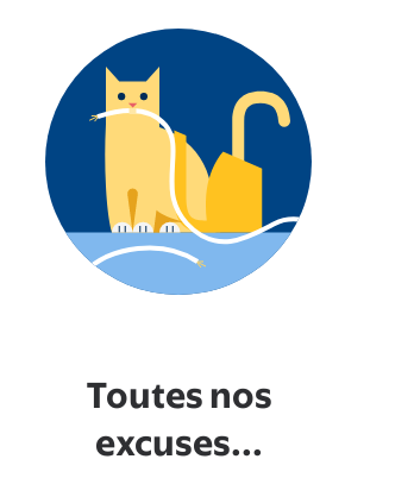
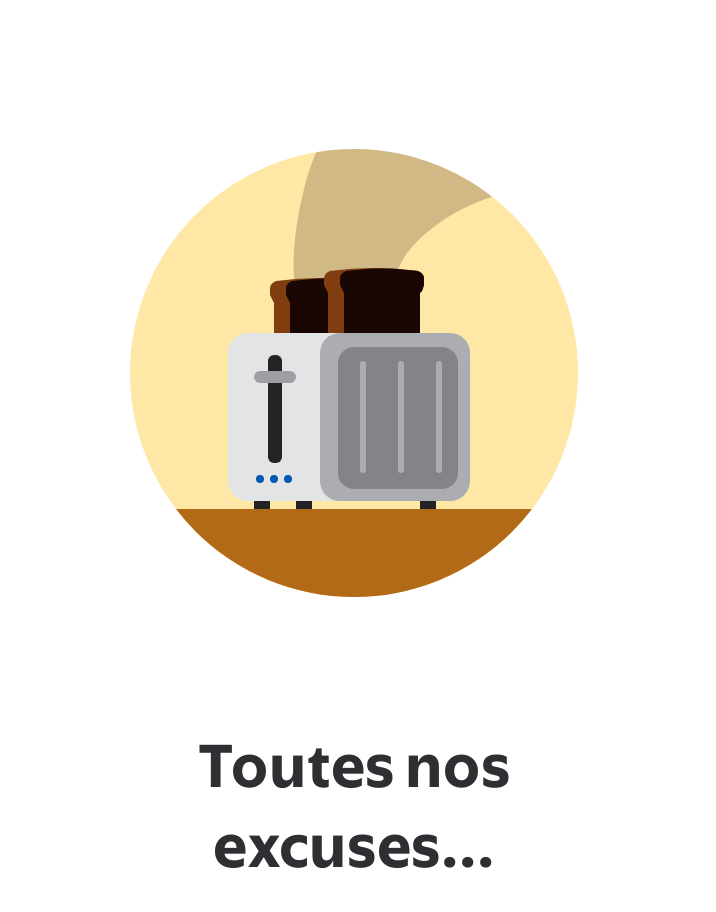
- [image]
+ [image]
